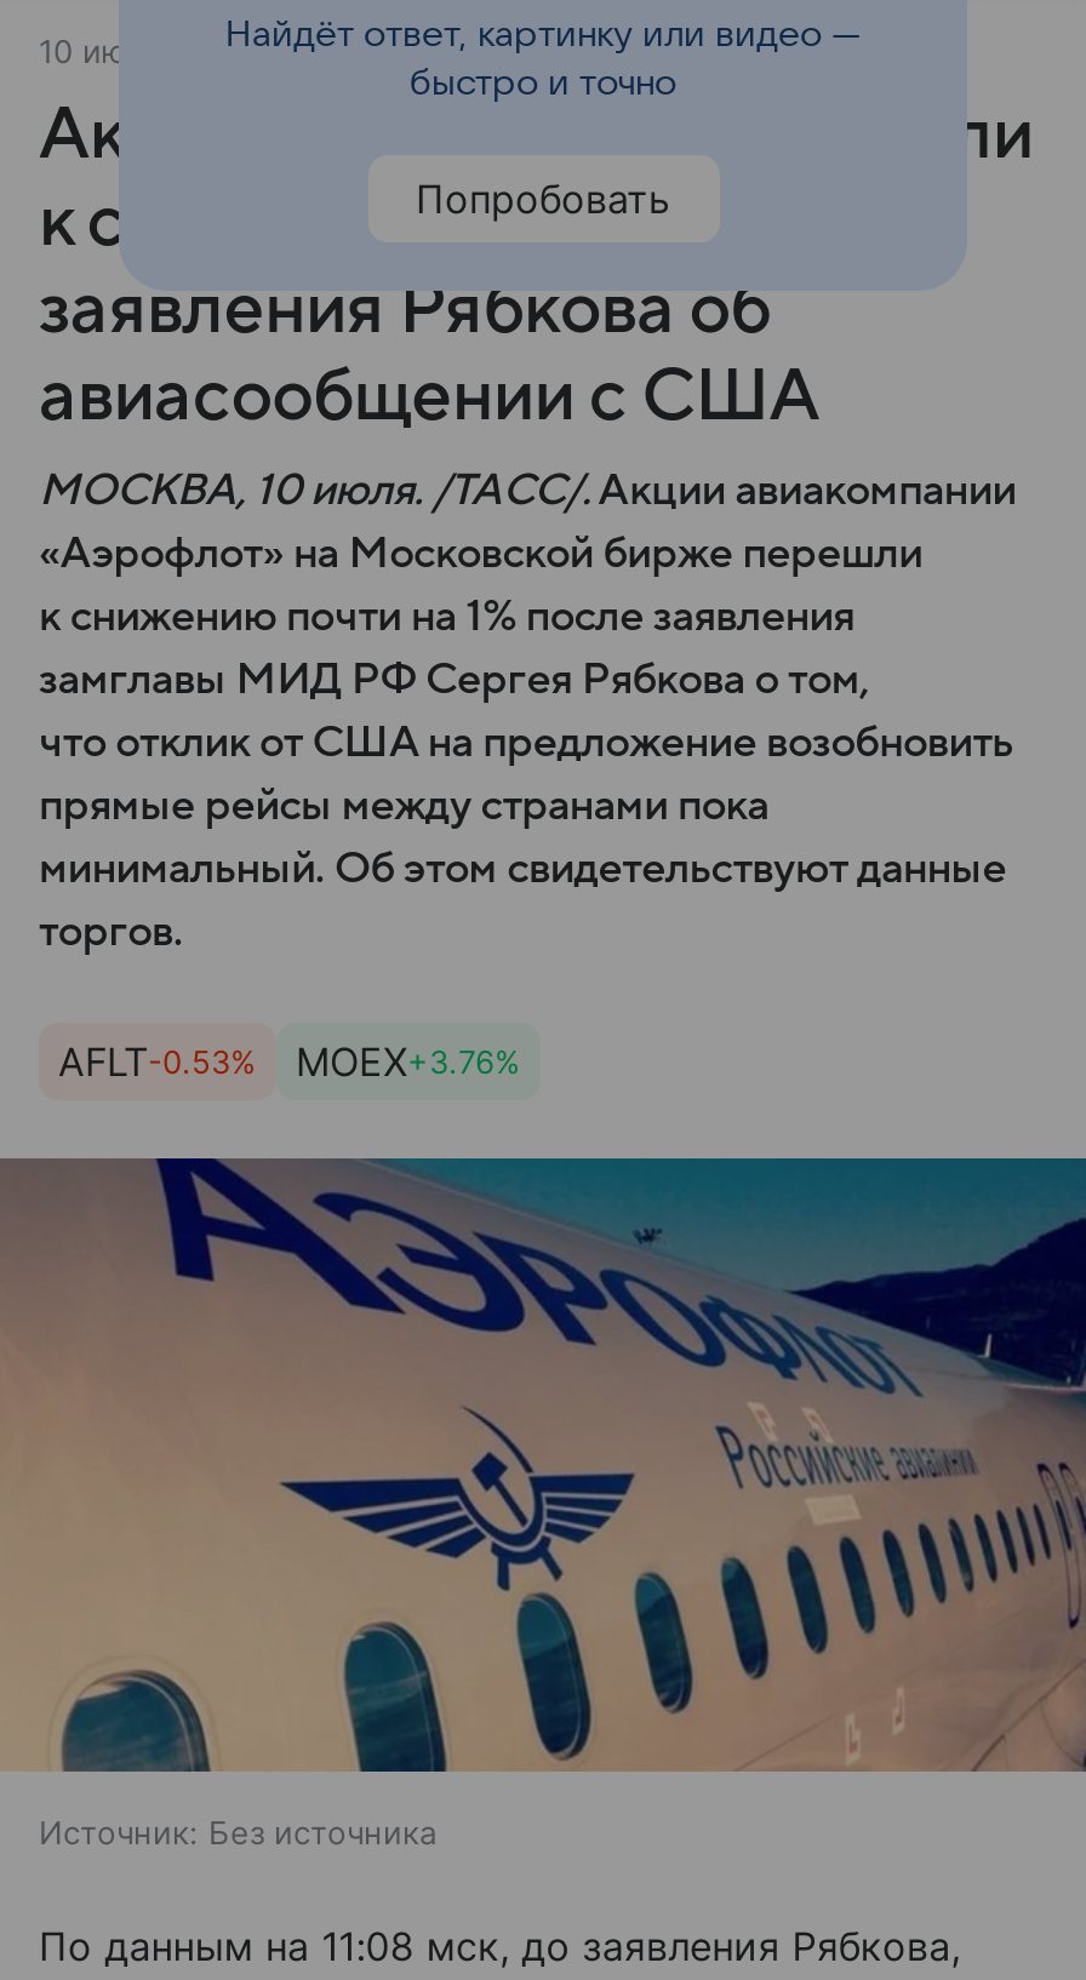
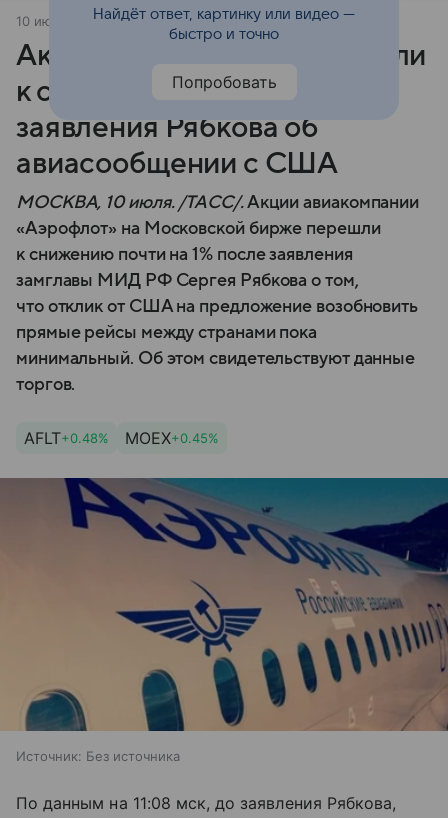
- AFLT-0.53%
+ AFLT+0.48%

- MOEX+3.76%
+ MOEX+0.45%
